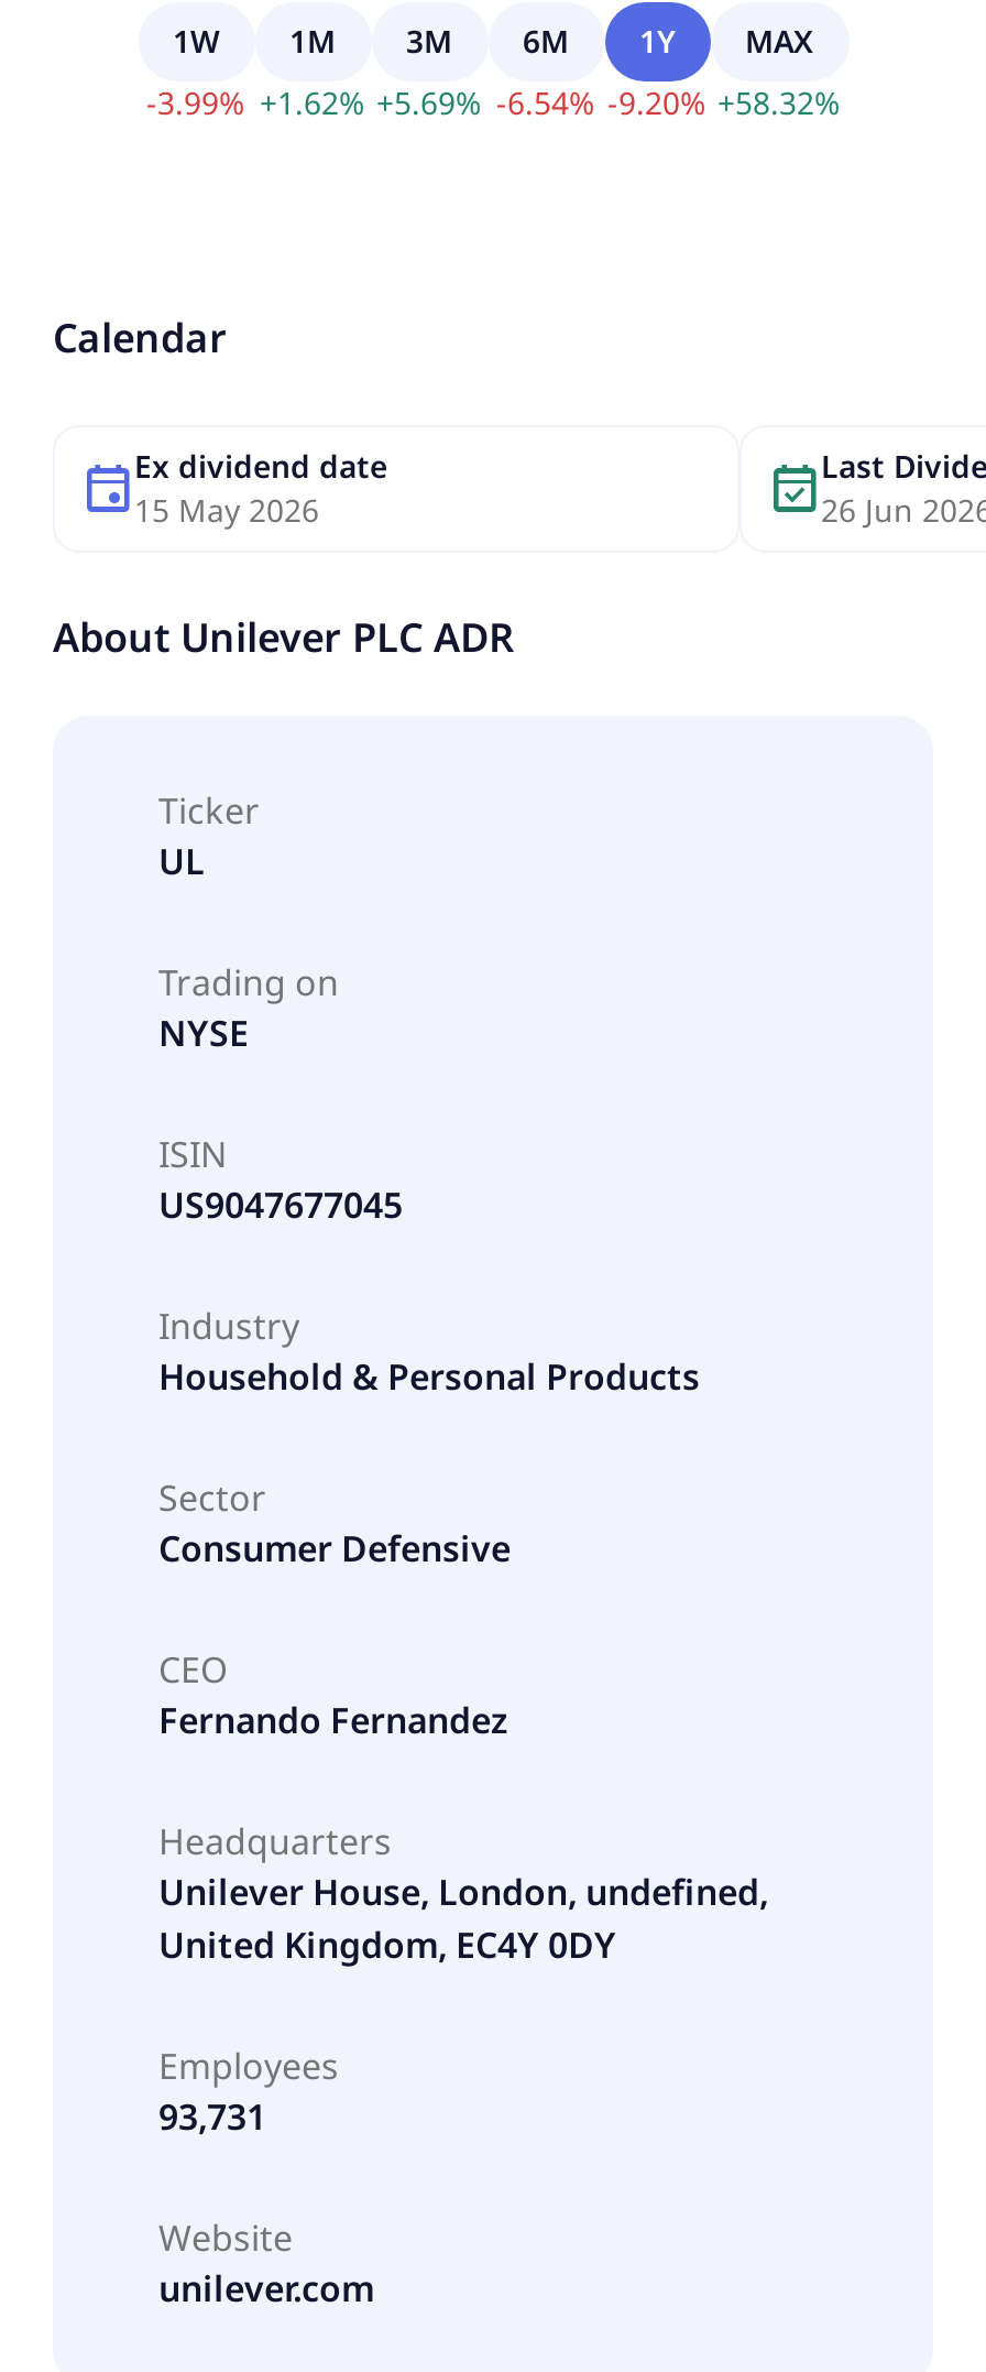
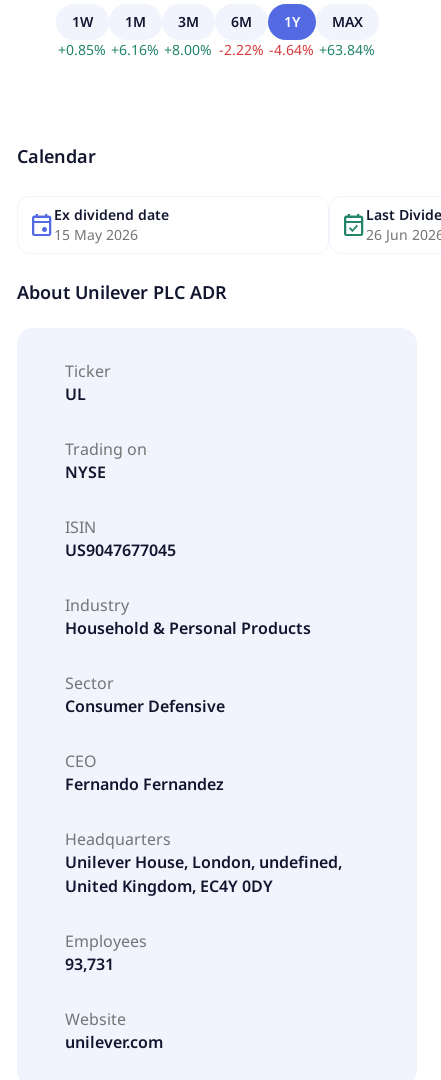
- -3.99%
+ +0.85%

- +1.62%
+ +6.16%

- +5.69%
+ +8.00%

- -6.54%
+ -2.22%

- -9.20%
+ -4.64%

- +58.32%
+ +63.84%
